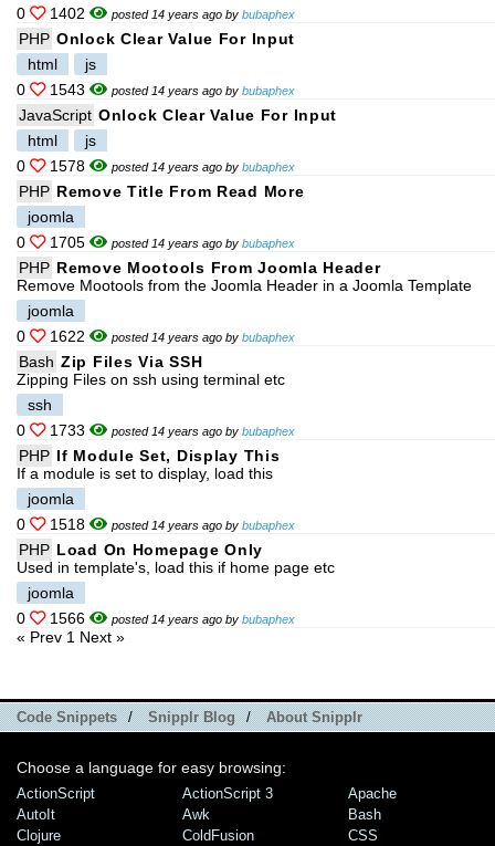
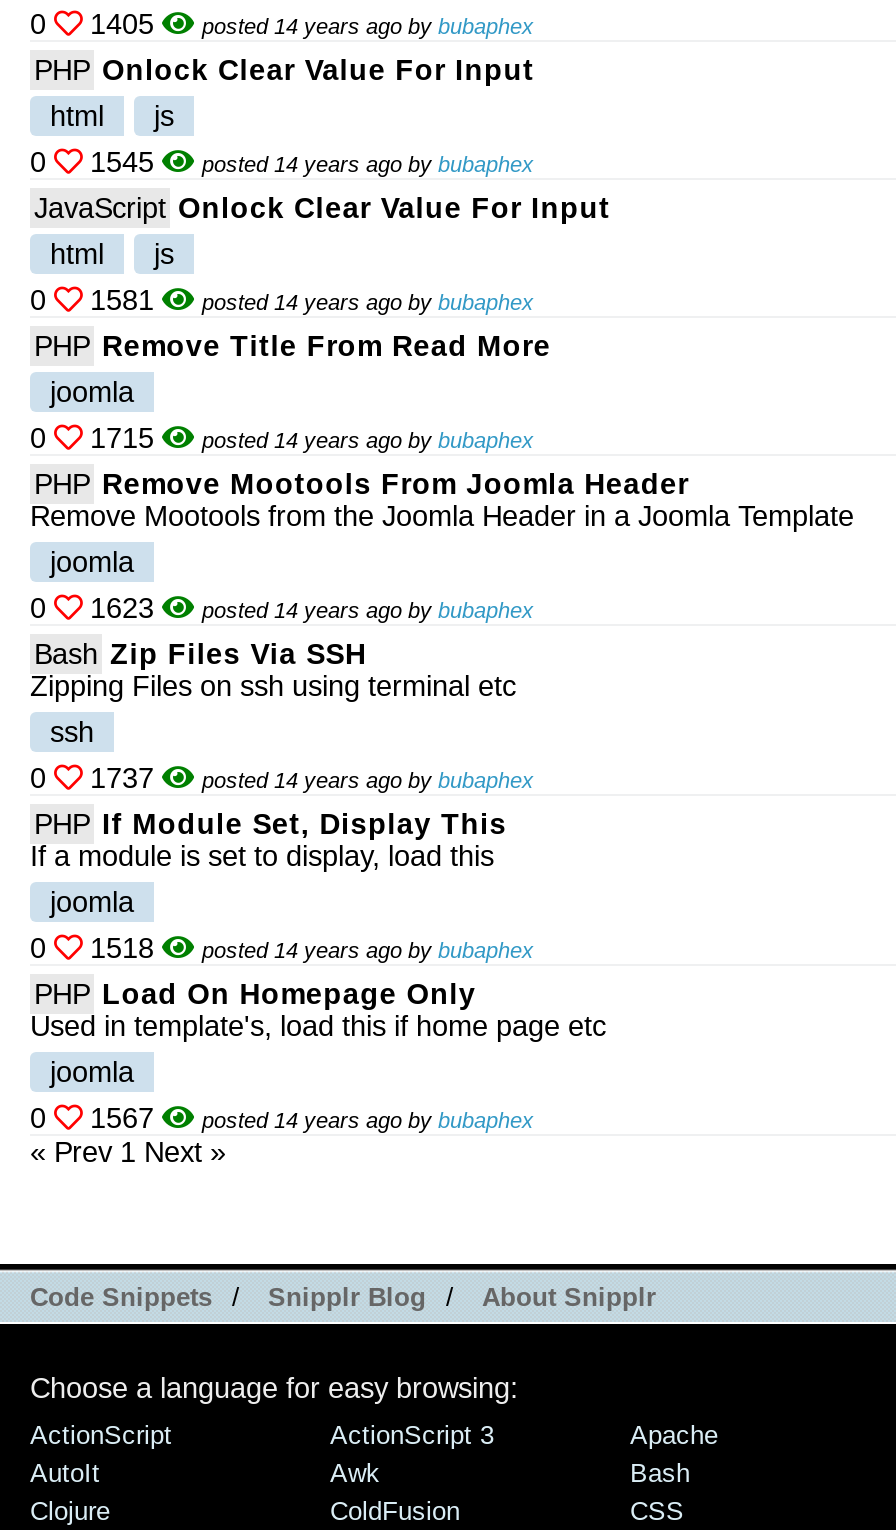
- 0 1402 posted 14 years ago by bubaphex
+ 0 1405 posted 14 years ago by bubaphex

- 0 1543 posted 14 years ago by bubaphex
+ 0 1545 posted 14 years ago by bubaphex

- 0 1578 posted 14 years ago by bubaphex
+ 0 1581 posted 14 years ago by bubaphex

- 0 1705 posted 14 years ago by bubaphex
+ 0 1715 posted 14 years ago by bubaphex

- 0 1622 posted 14 years ago by bubaphex
+ 0 1623 posted 14 years ago by bubaphex

- 0 1733 posted 14 years ago by bubaphex
+ 0 1737 posted 14 years ago by bubaphex

- 0 1566 posted 14 years ago by bubaphex
+ 0 1567 posted 14 years ago by bubaphex
